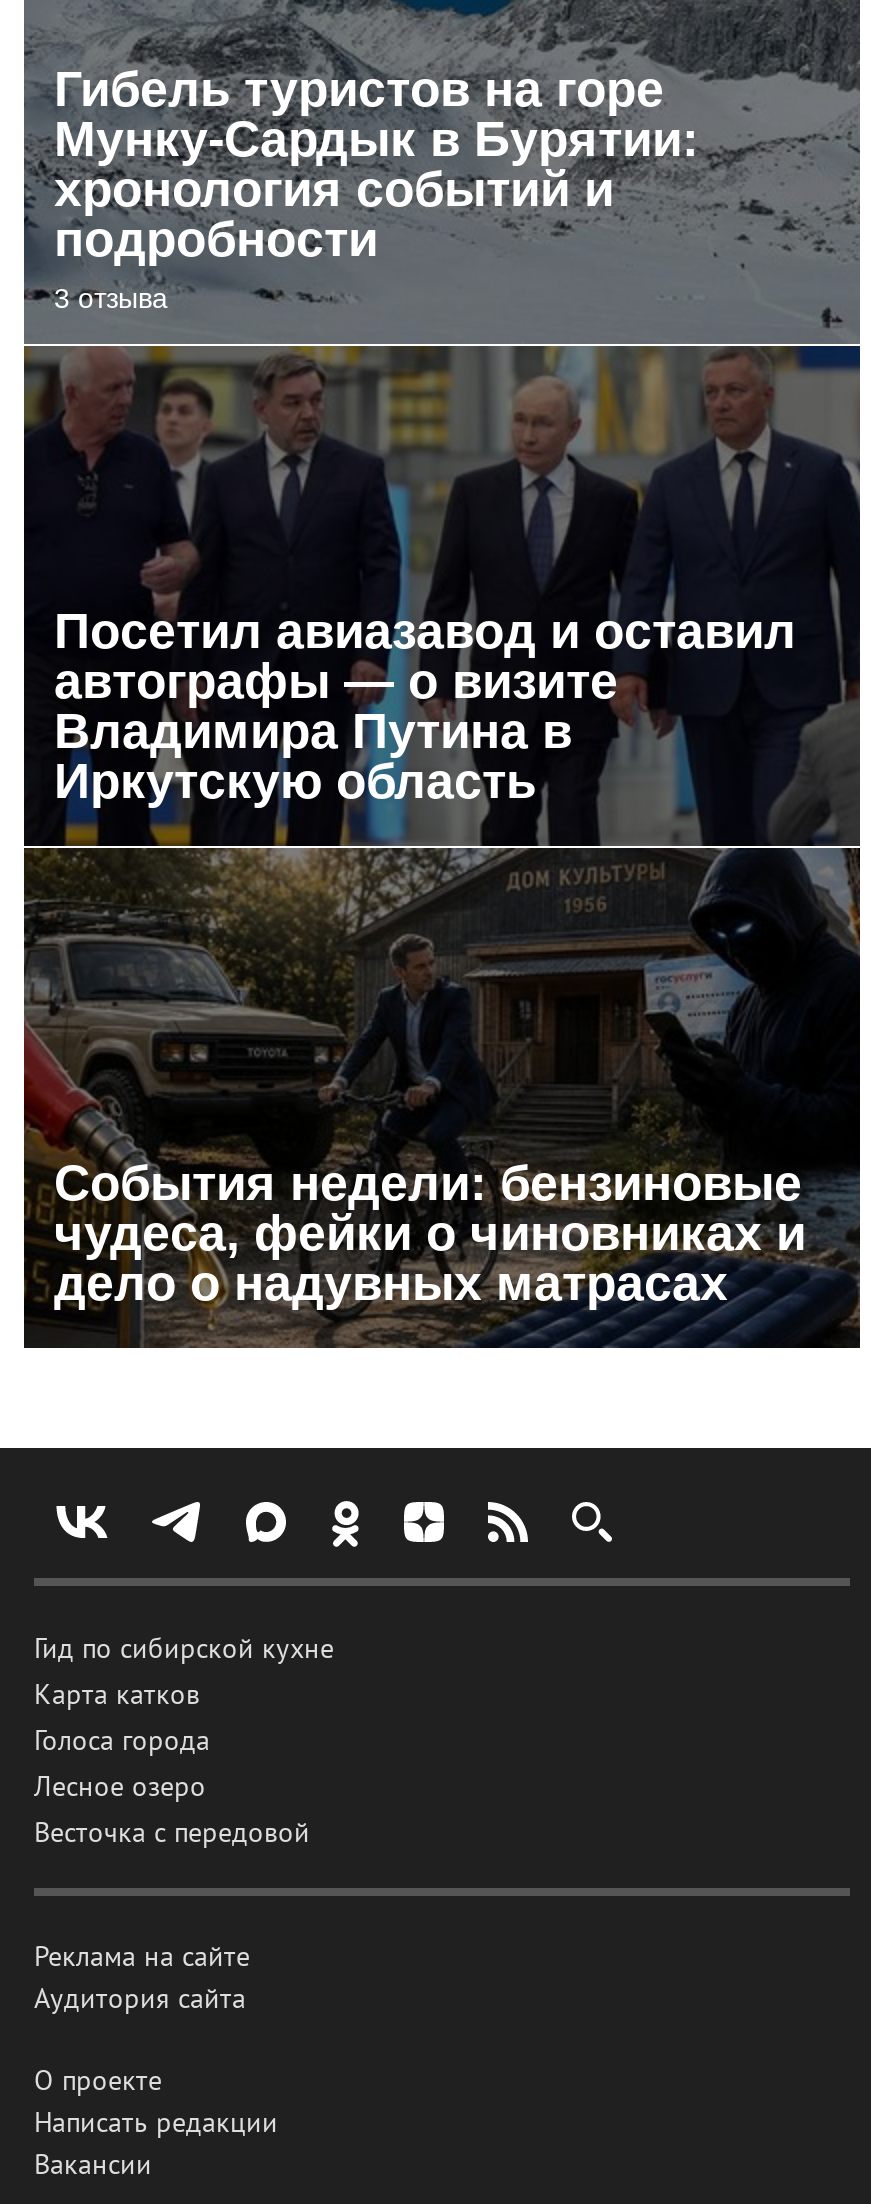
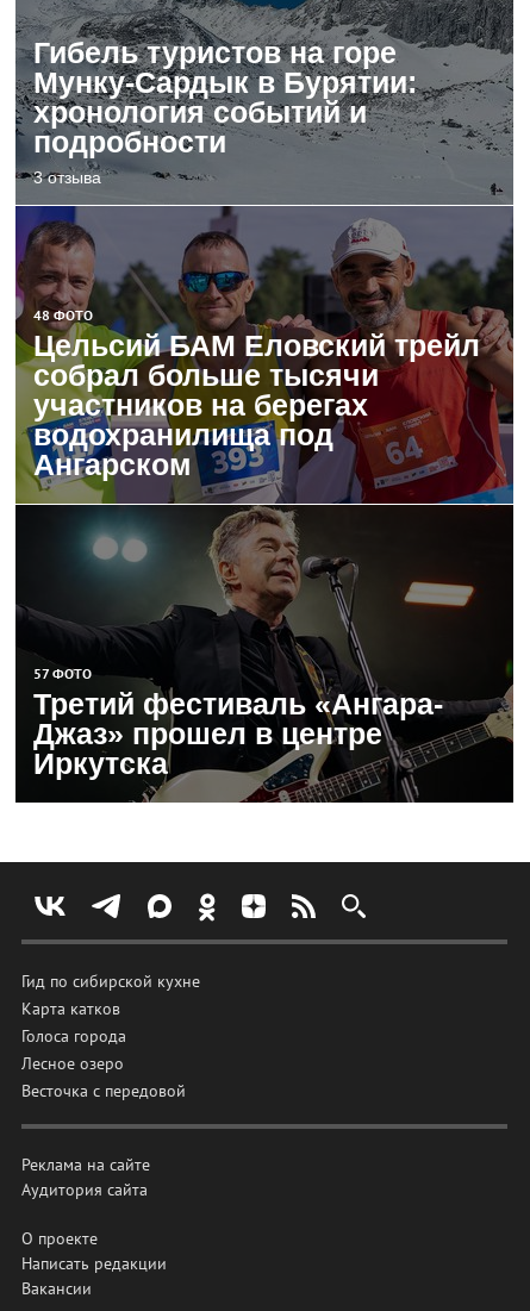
- [image]
- Посетил авиазавод и оставил
- автографы — о визите
- Владимира Путина в
- Иркутскую область
+ [image]
+ 48 ФОТО
+ Цельсий БАМ Еловский трейл
+ собрал больше тысячи
+ участников на берегах
+ водохранилища под
+ Ангарском

- События недели: бензиновые
- чудеса, фейки о чиновниках и
- дело о надувных матрасах
+ 57 ФОТО
+ Третий фестиваль «Ангара-
+ Джаз» прошел в центре
+ Иркутска
